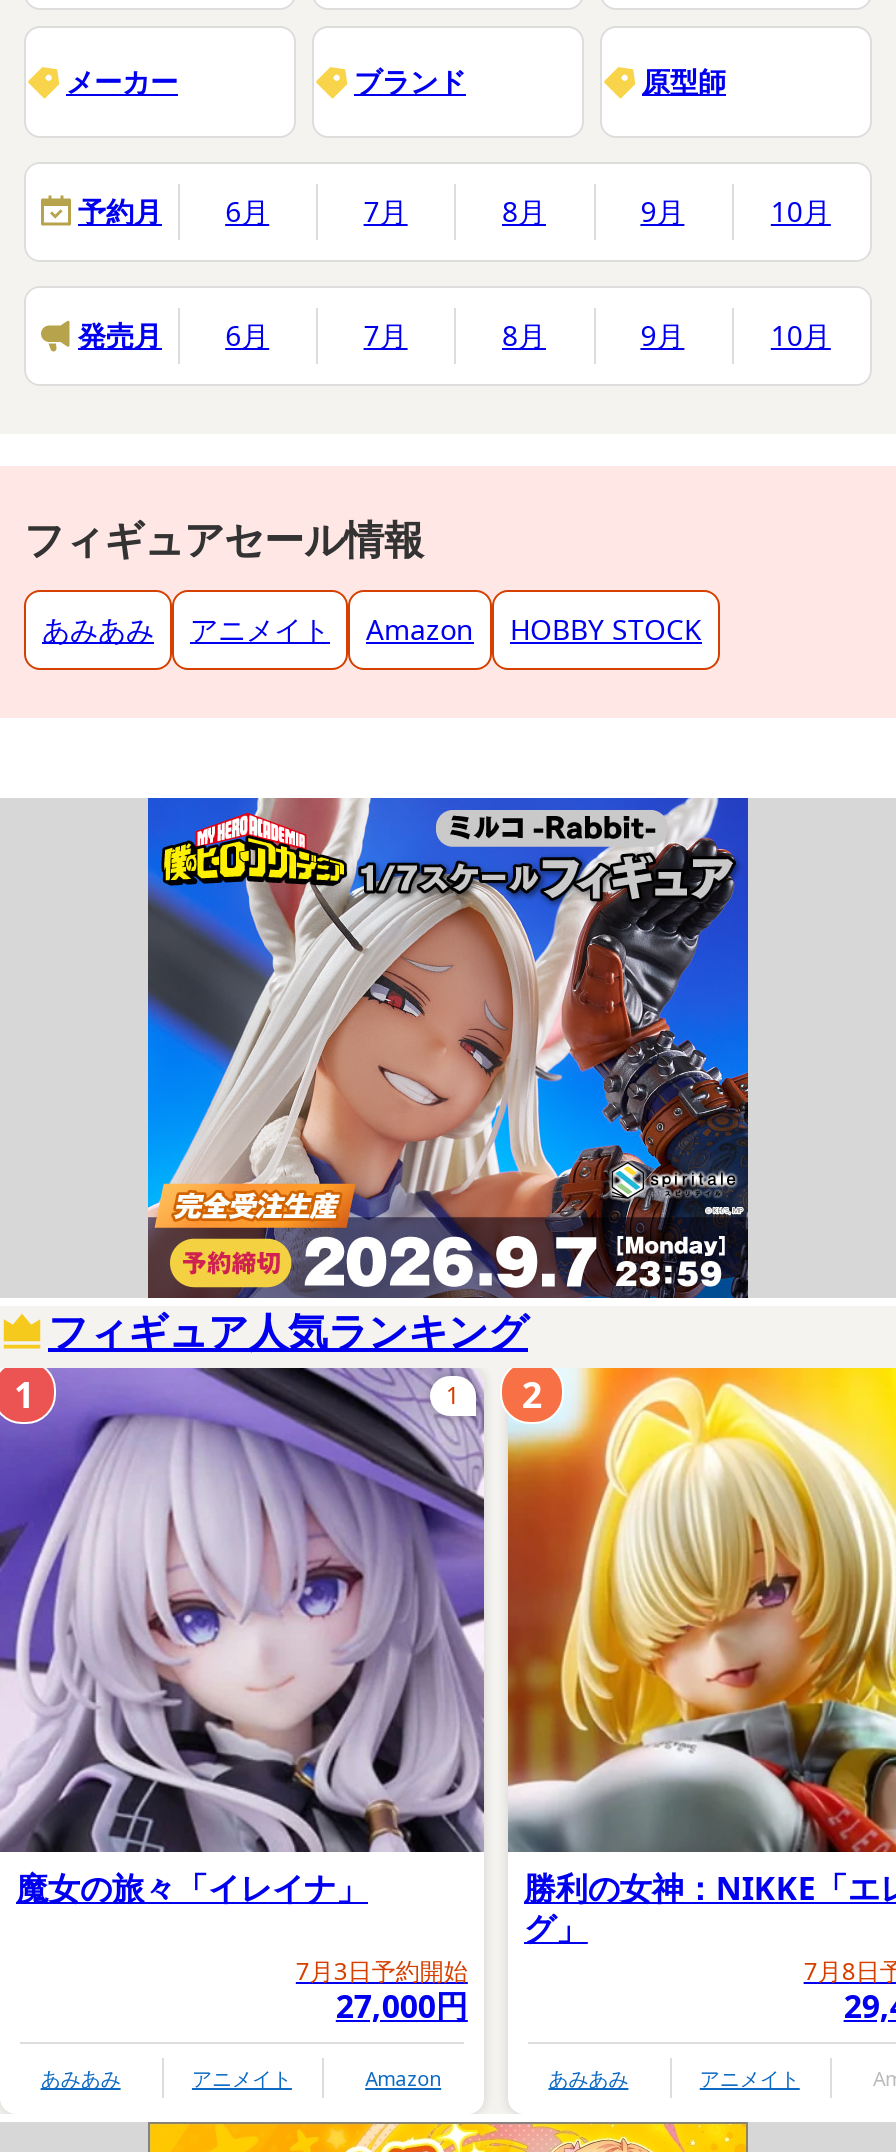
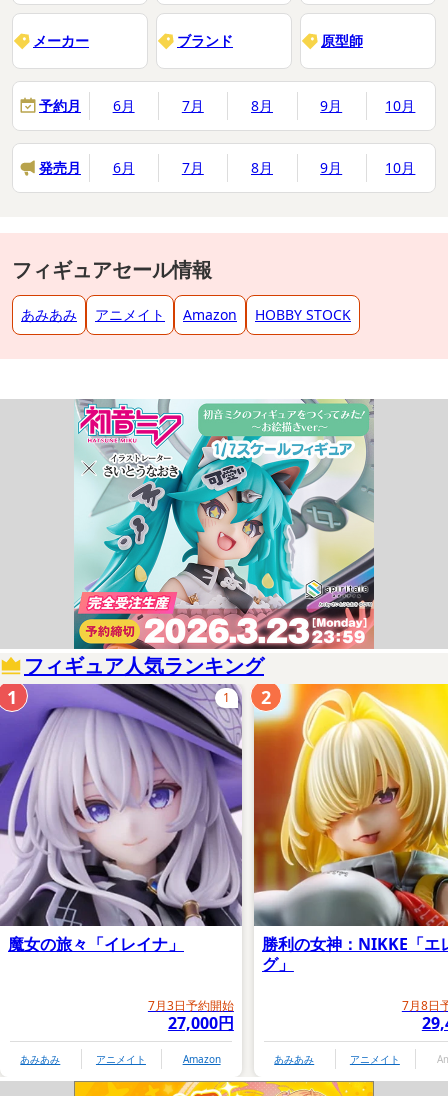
- [image]
+ [image]
